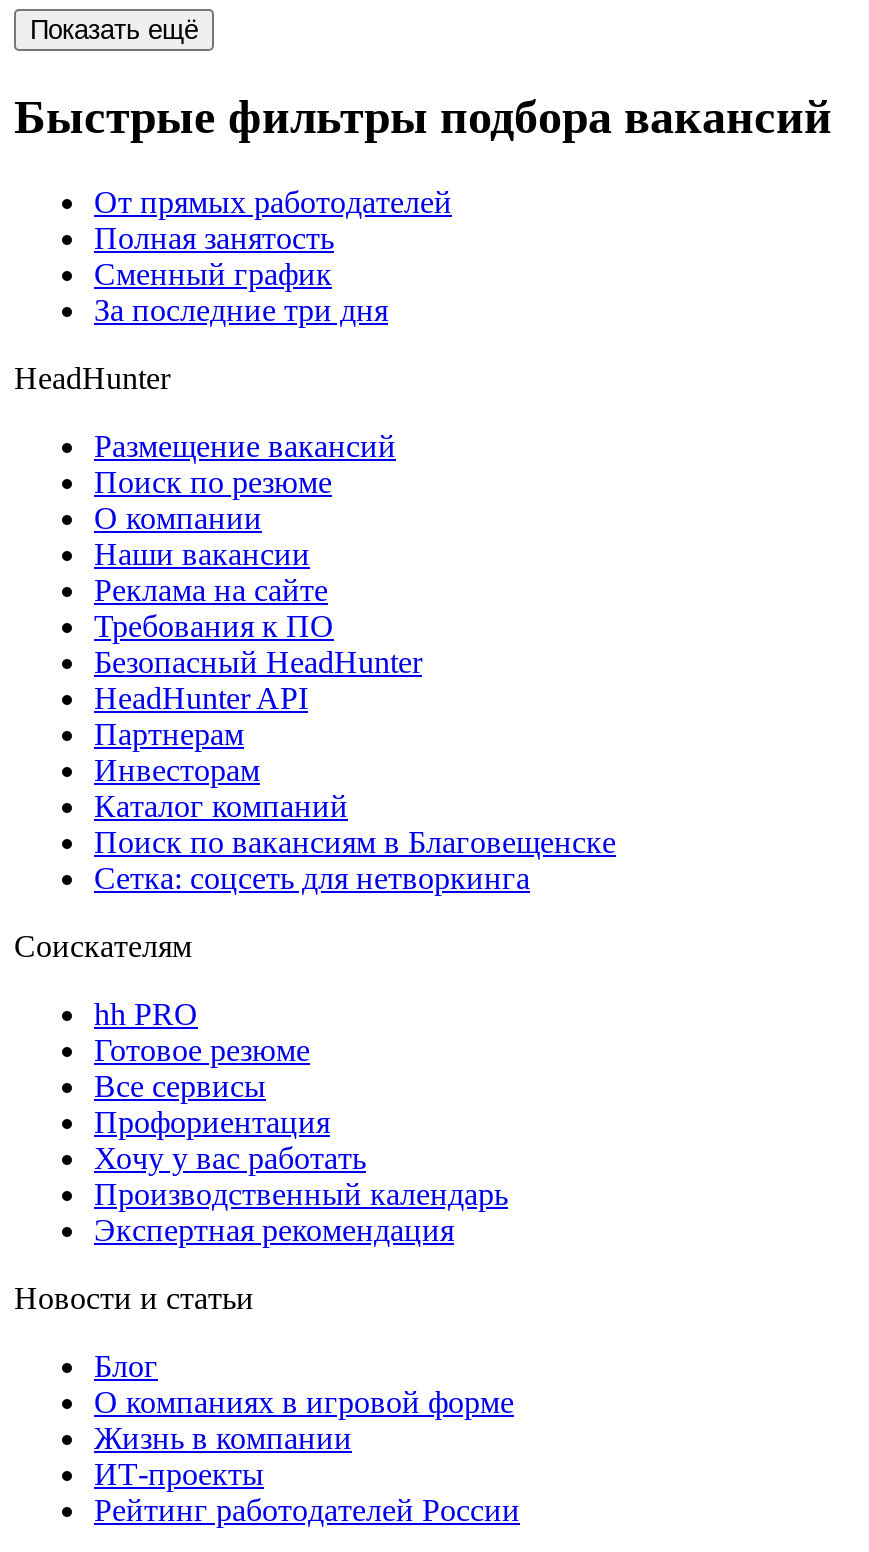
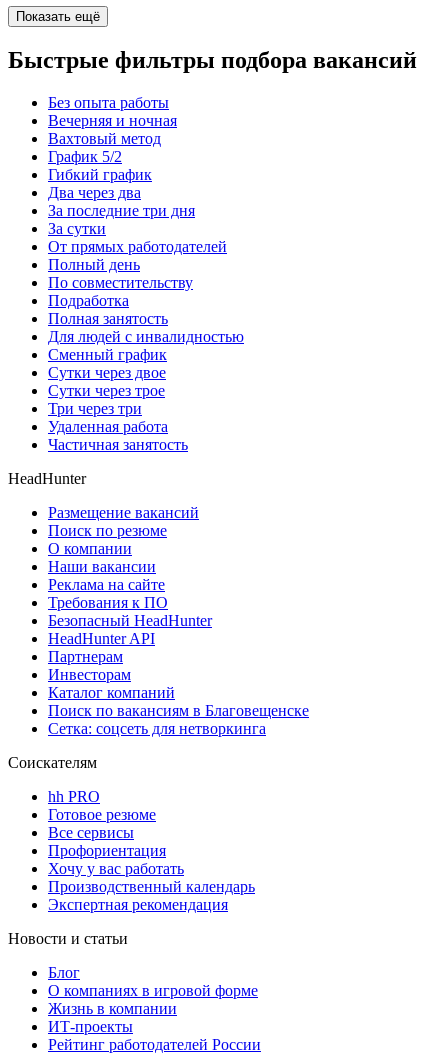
+ Без опыта работы
+ Вечерняя и ночная
+ Вахтовый метод
+ График 5/2
+ Гибкий график
+ Два через два

moved down: От прямых работодателей

moved down: Полная занятость

moved down: Сменный график

+ За сутки
+ Полный день
+ По совместительству
+ Подработка
+ Для людей с инвалидностью
+ Сутки через двое
+ Сутки через трое
+ Три через три
+ Удаленная работа
+ Частичная занятость
